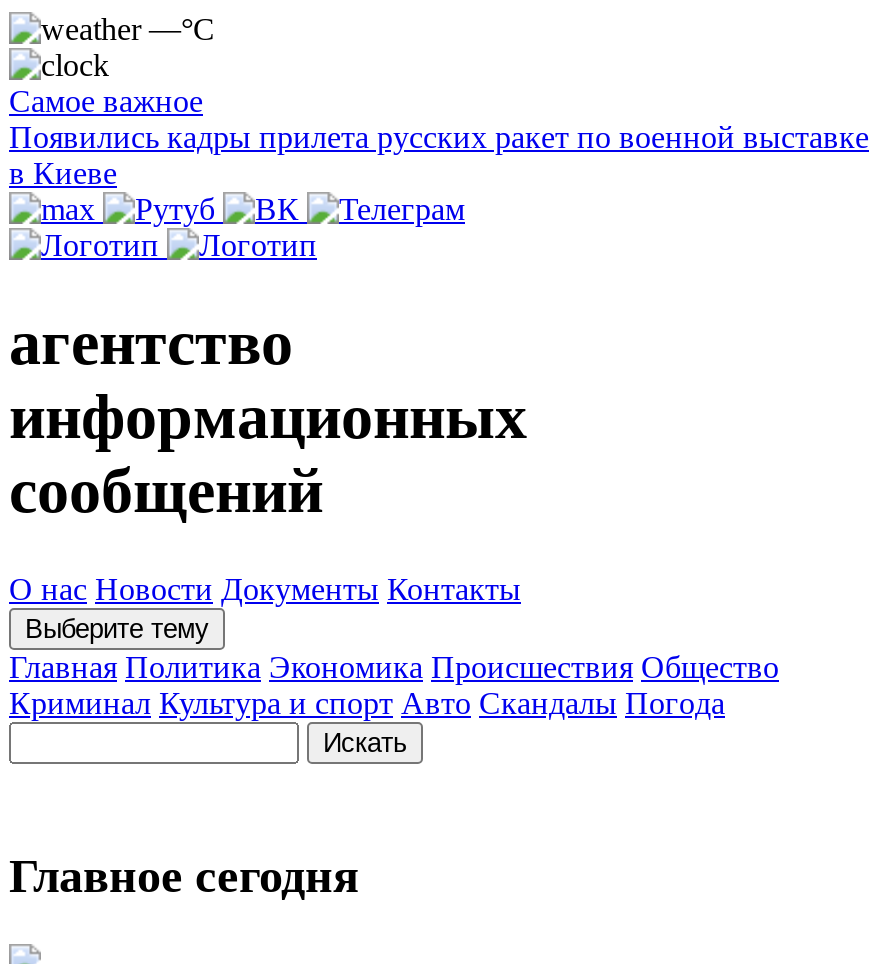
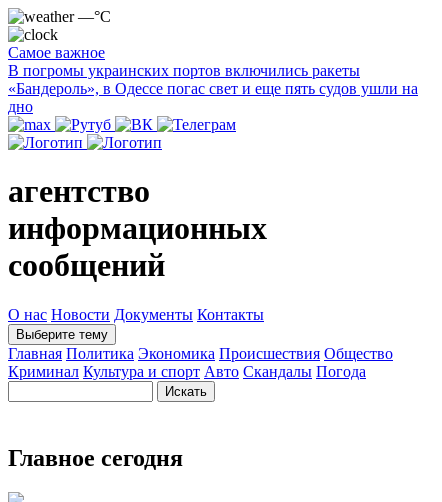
- Появились кадры прилета русских ракет по военной выставке
- в Киеве
+ В погромы украинских портов включились ракеты
+ «Бандероль», в Одессе погас свет и еще пять судов ушли на
+ дно
